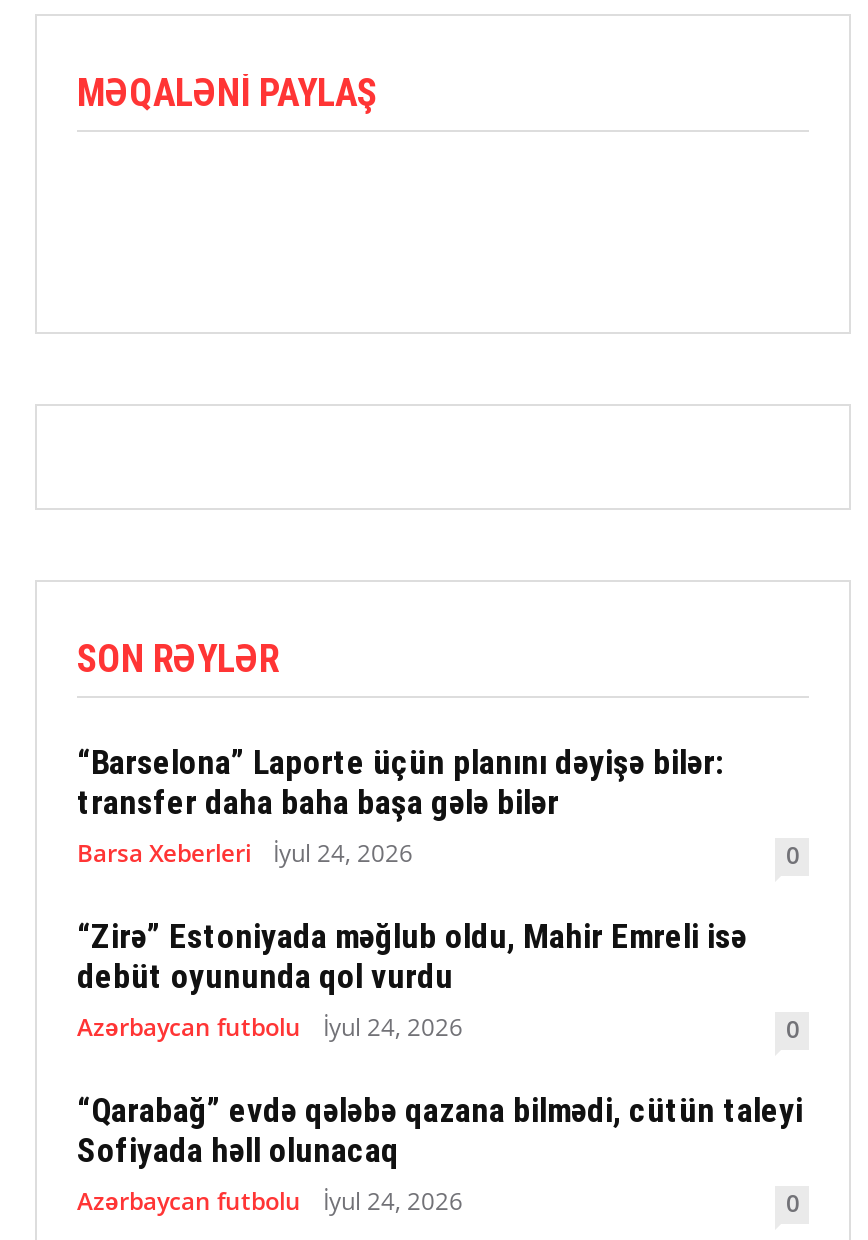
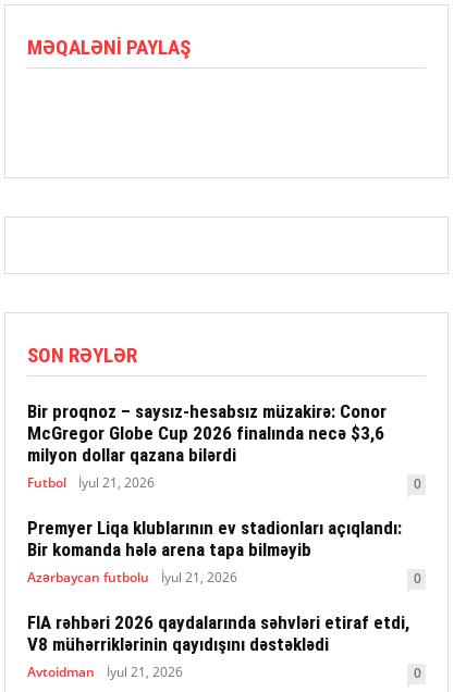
- “Barselona” Laporte üçün planını dəyişə bilər:
- transfer daha baha başa gələ bilər
- Barsa Xeberleri
- İyul 24, 2026
+ Bir proqnoz – saysız-hesabsız müzakirə: Conor
+ McGregor Globe Cup 2026 finalında necə $3,6
+ milyon dollar qazana bilərdi
+ Futbol
+ İyul 21, 2026

- “Zirə” Estoniyada məğlub oldu, Mahir Emreli isə
- debüt oyununda qol vurdu
+ Premyer Liqa klublarının ev stadionları açıqlandı:
+ Bir komanda hələ arena tapa bilməyib

- Azərbaycan futbolu İyul 24, 2026
+ Azərbaycan futbolu İyul 21, 2026

- “Qarabağ” evdə qələbə qazana bilmədi, cütün taleyi
- Sofiyada həll olunacaq
- Azərbaycan futbolu
- İyul 24, 2026
+ FIA rəhbəri 2026 qaydalarında səhvləri etiraf etdi,
+ V8 mühərriklərinin qayıdışını dəstəklədi
+ Avtoidman
+ İyul 21, 2026
